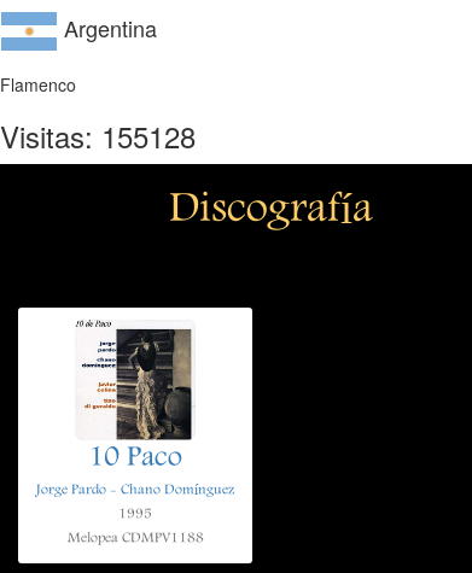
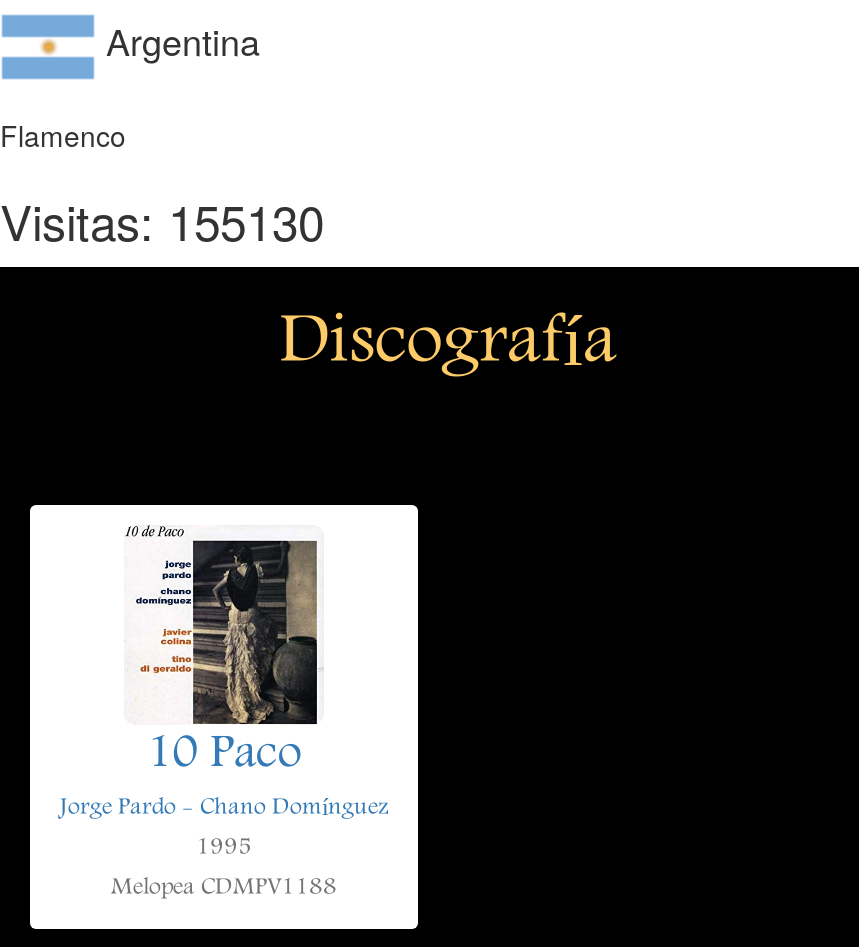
- Visitas: 155128
+ Visitas: 155130
